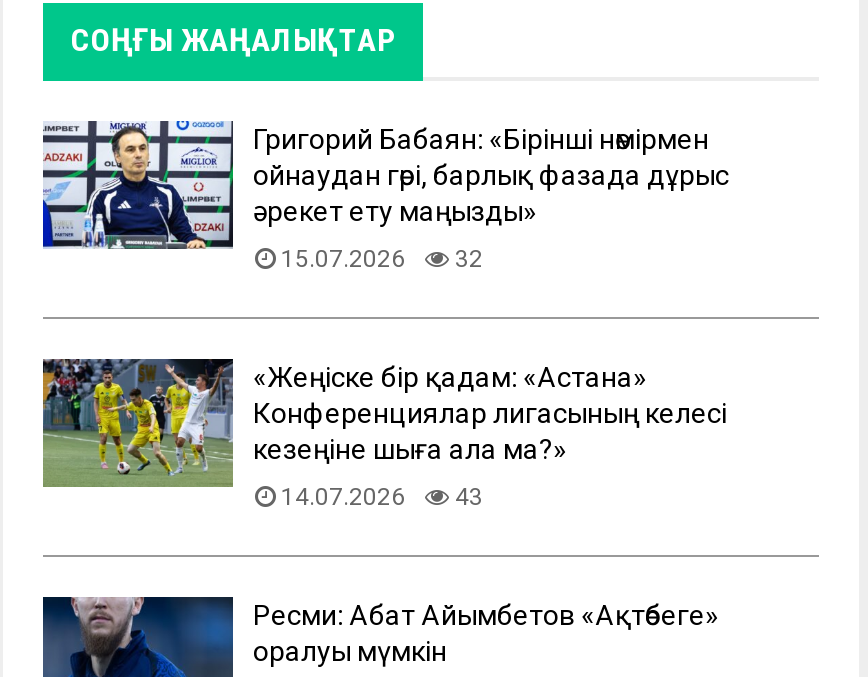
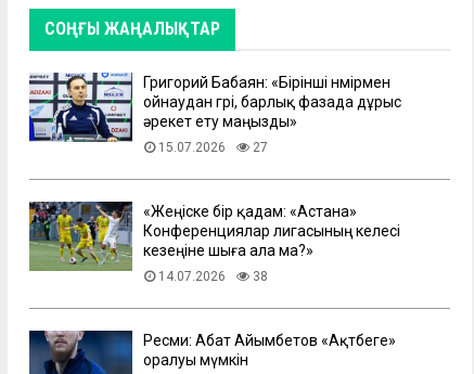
- 15.07.2026 32
+ 15.07.2026 27

- 14.07.2026 43
+ 14.07.2026 38
